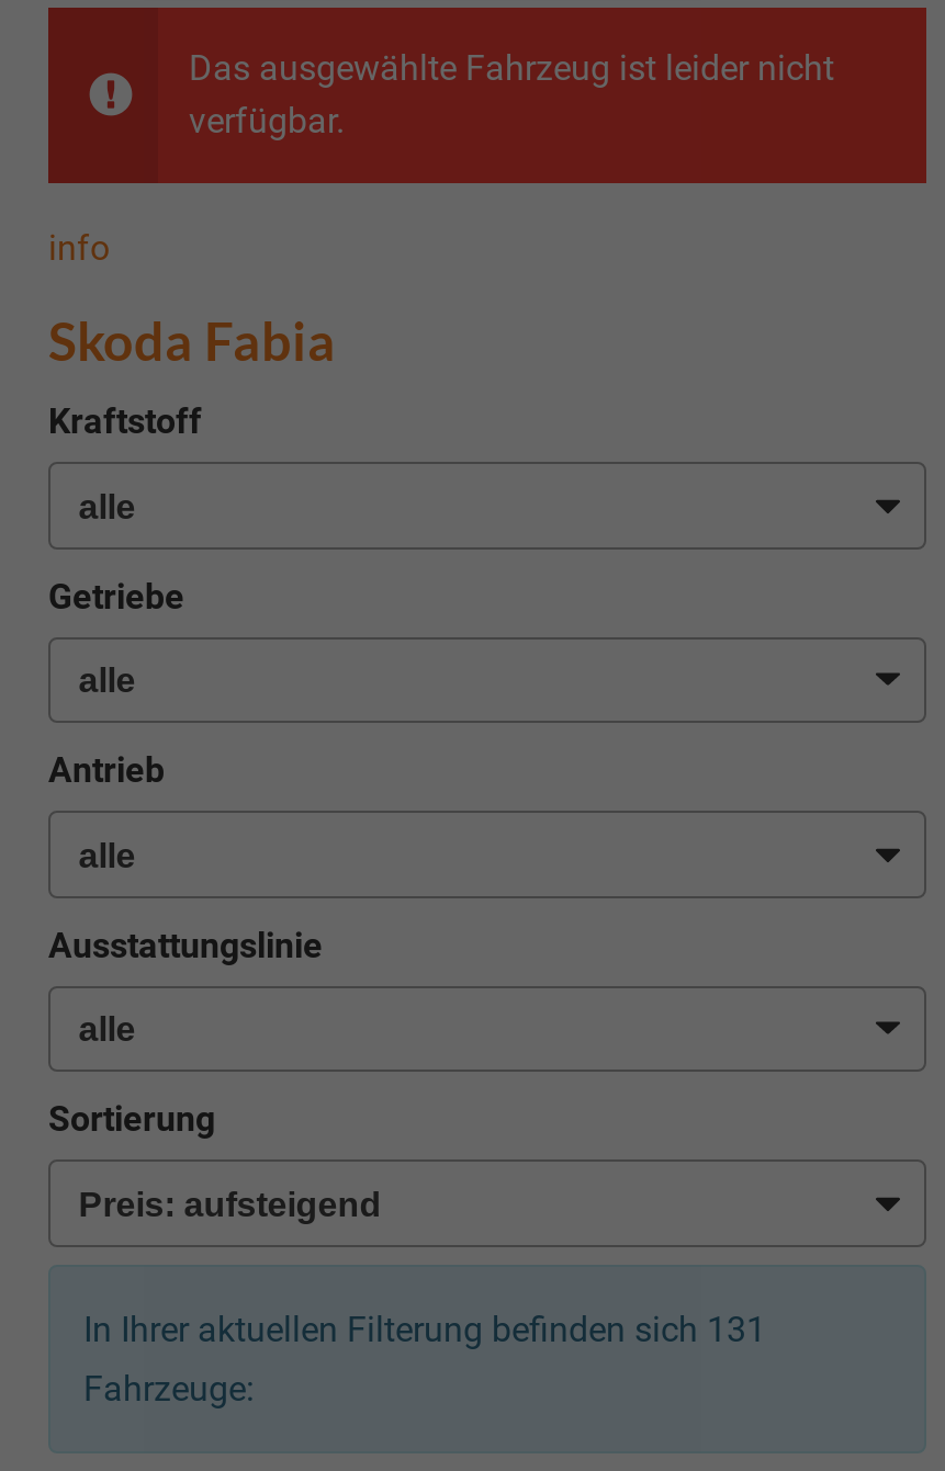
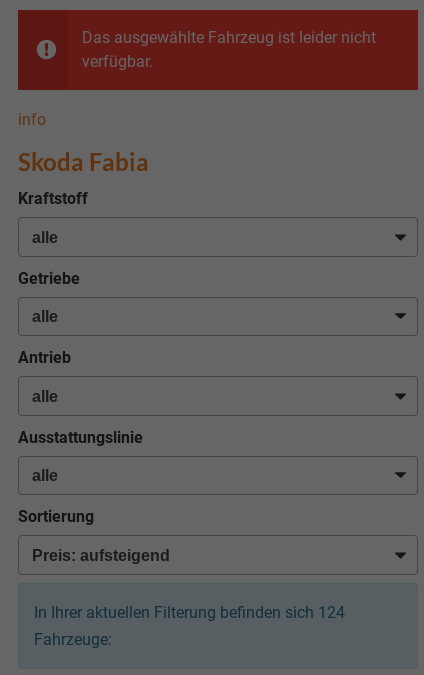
- In Ihrer aktuellen Filterung befinden sich 131
+ In Ihrer aktuellen Filterung befinden sich 124
